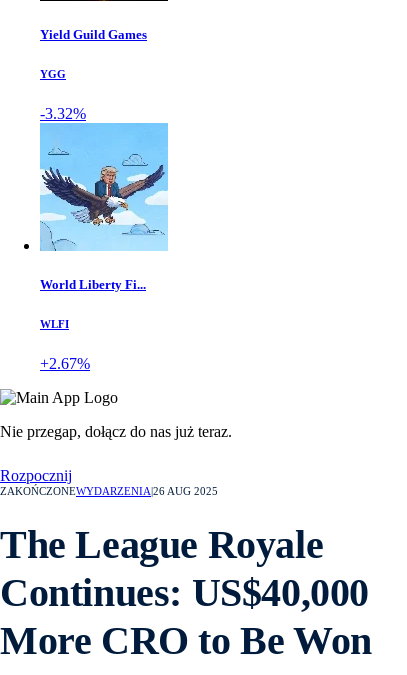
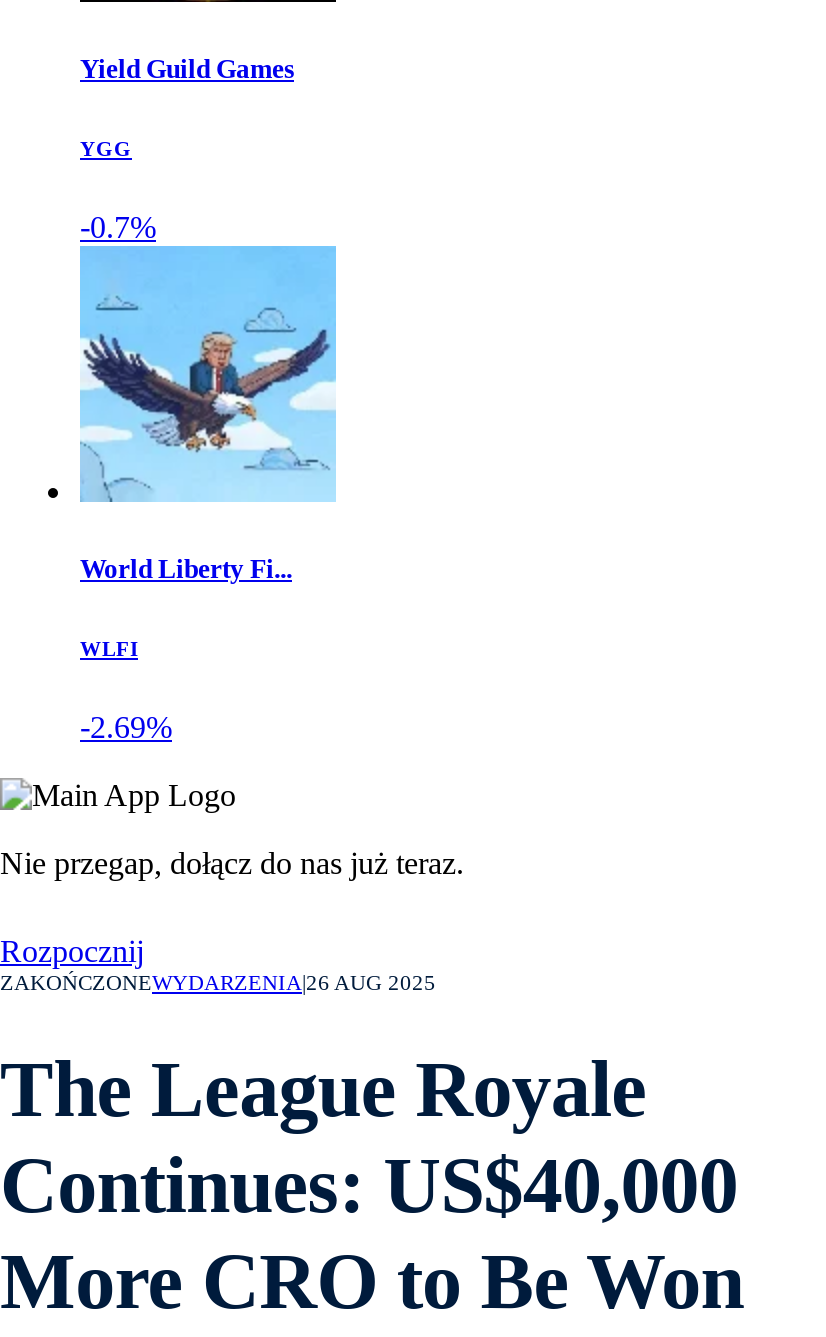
- -3.32%
+ -0.7%

- +2.67%
+ -2.69%
